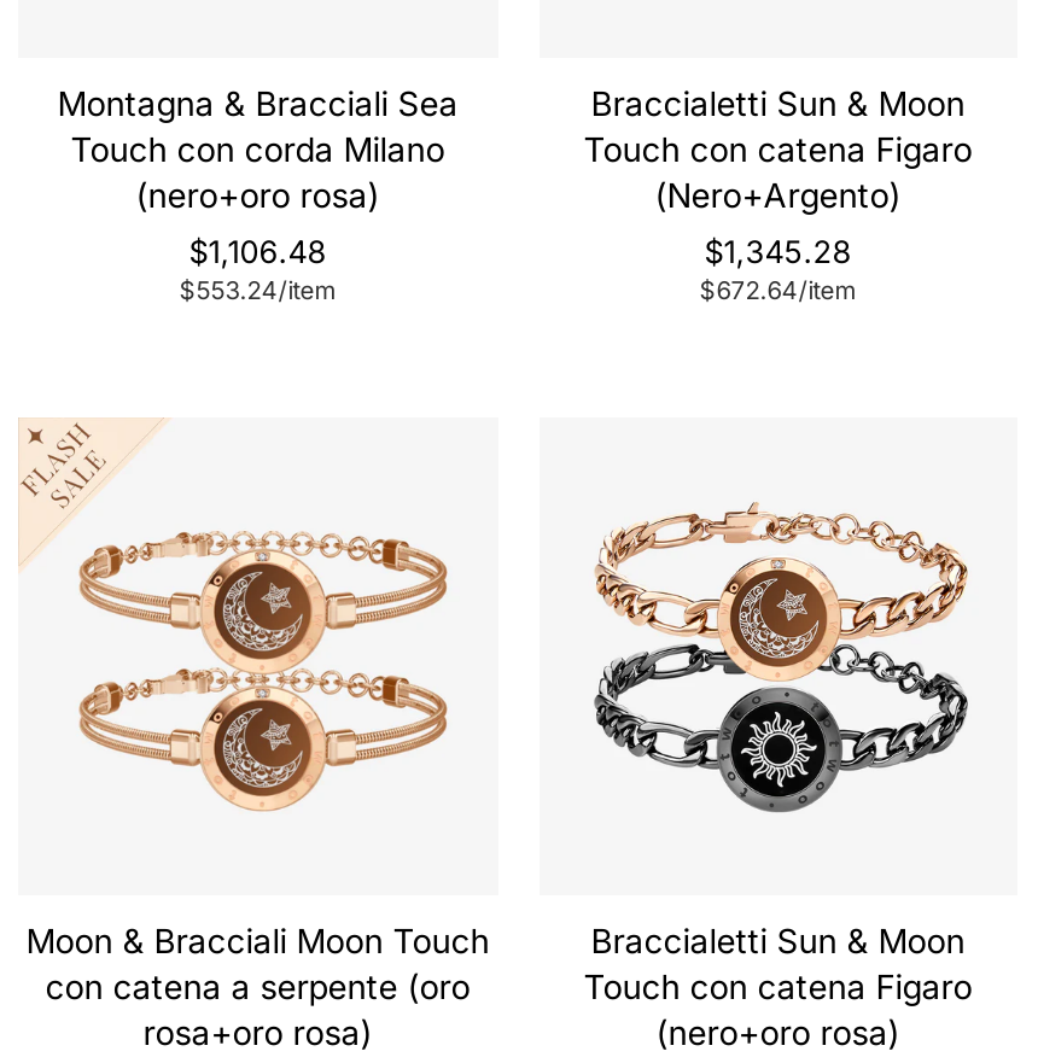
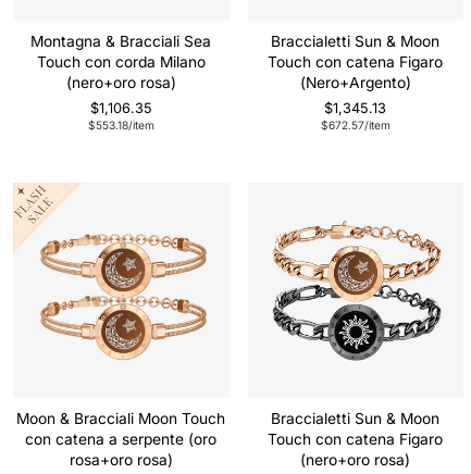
- $1,106.48
- $553.24/item
+ $1,106.35
+ $553.18/item

- $1,345.28
- $672.64/item
+ $1,345.13
+ $672.57/item
